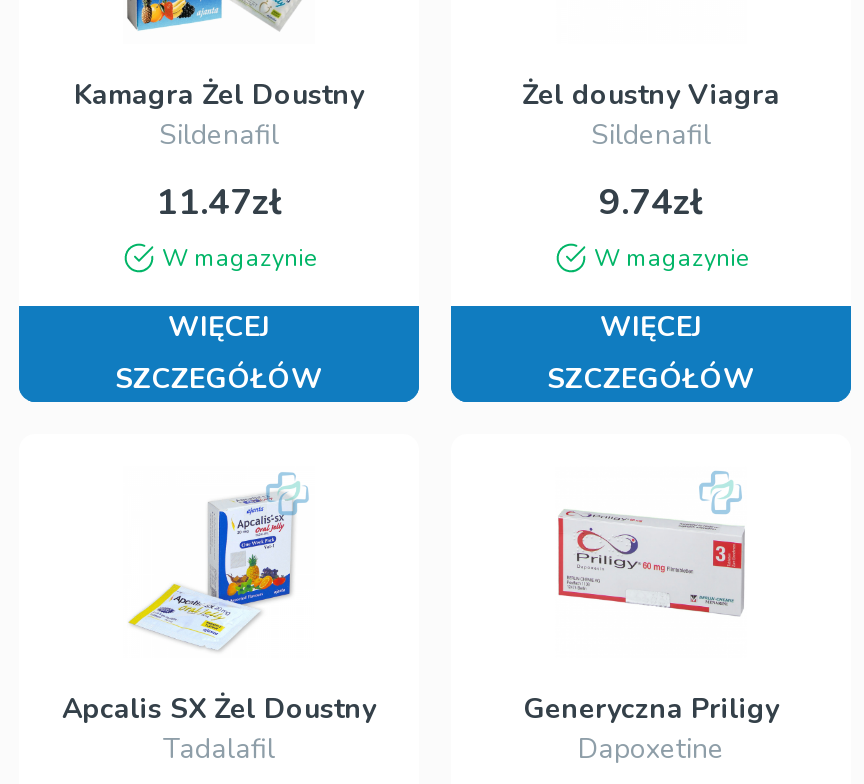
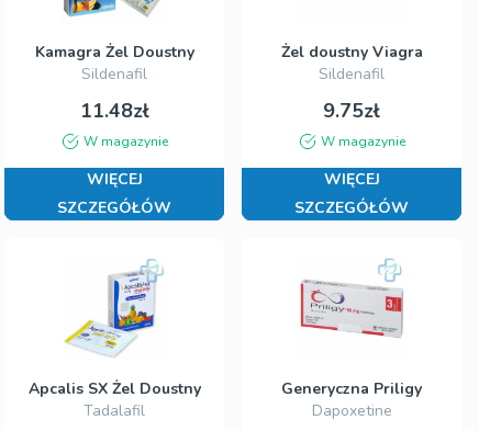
- 11.47zł
+ 11.48zł

- 9.74zł
+ 9.75zł
